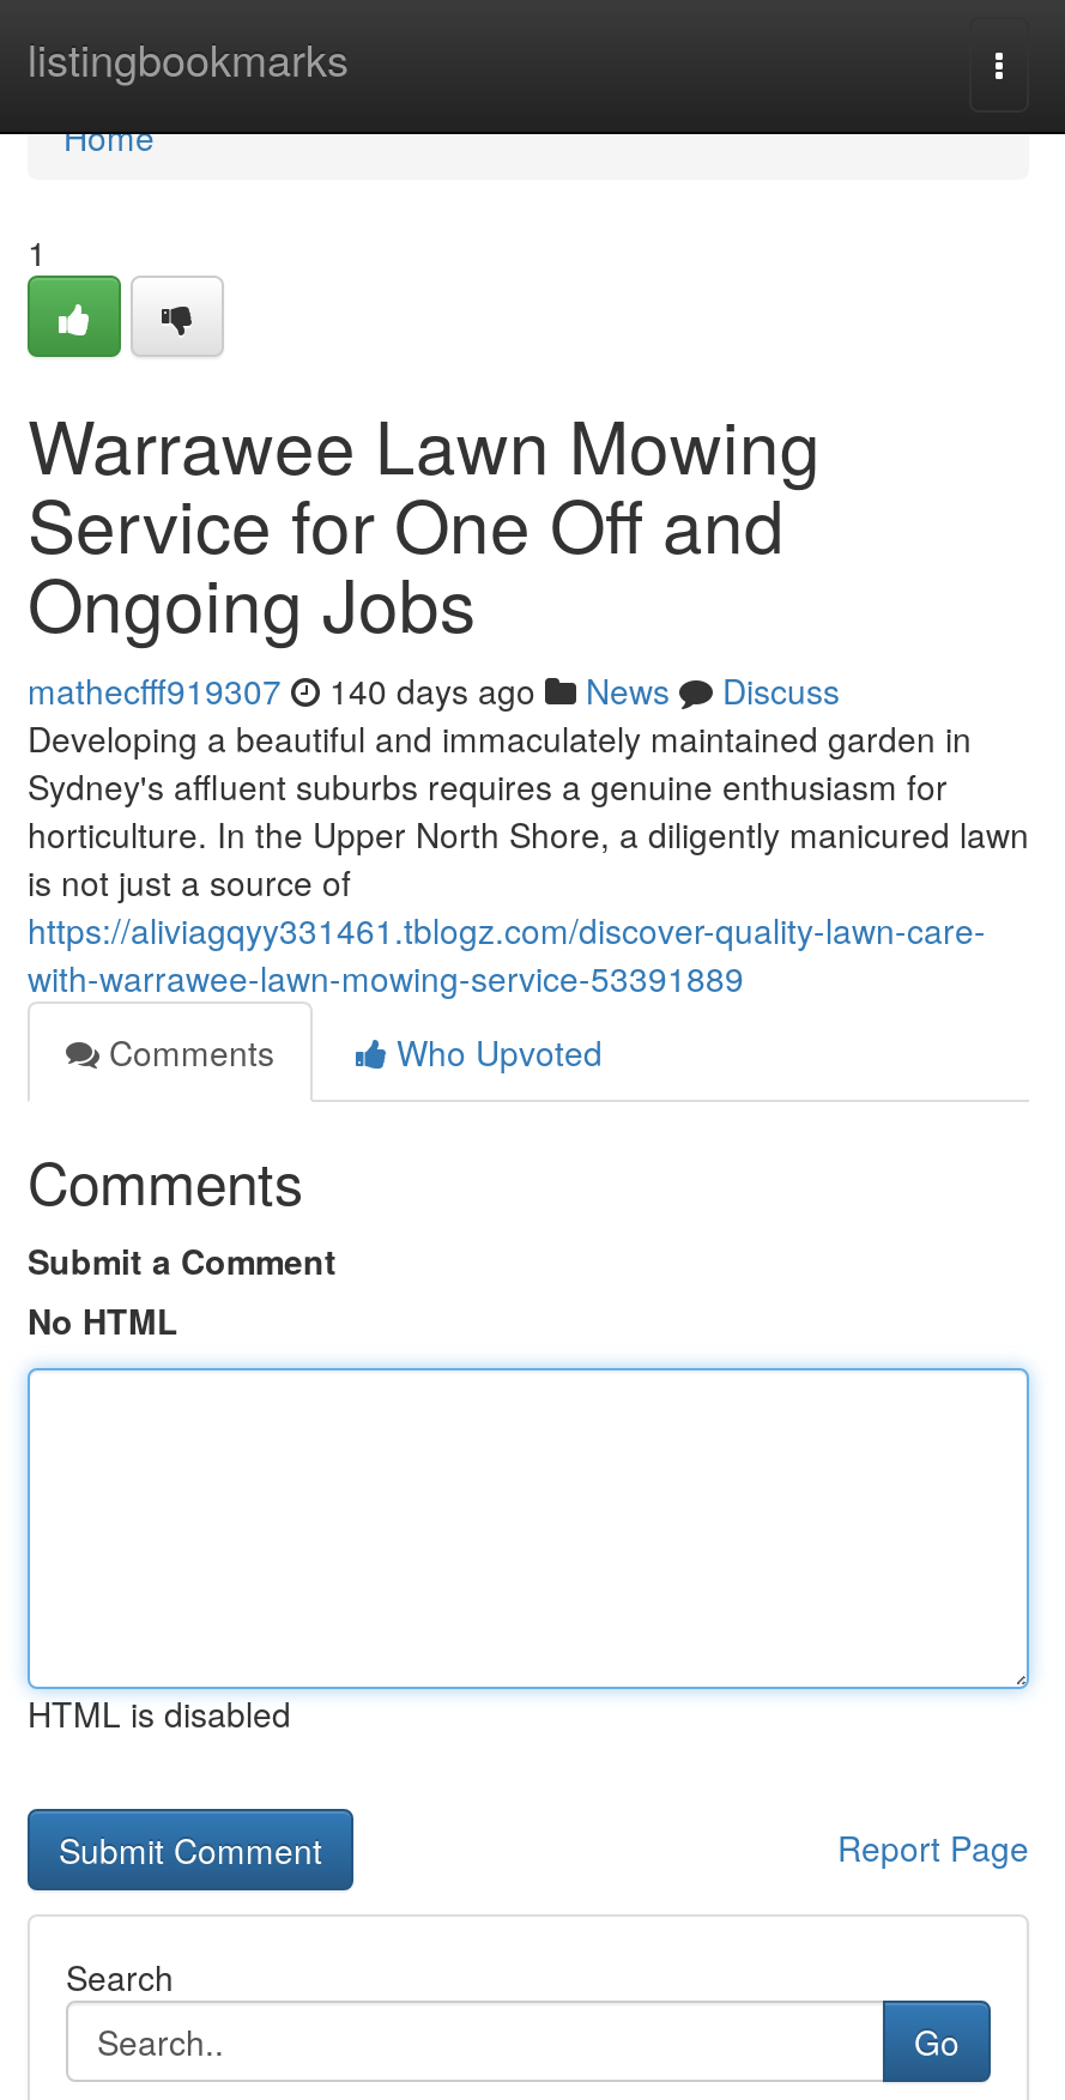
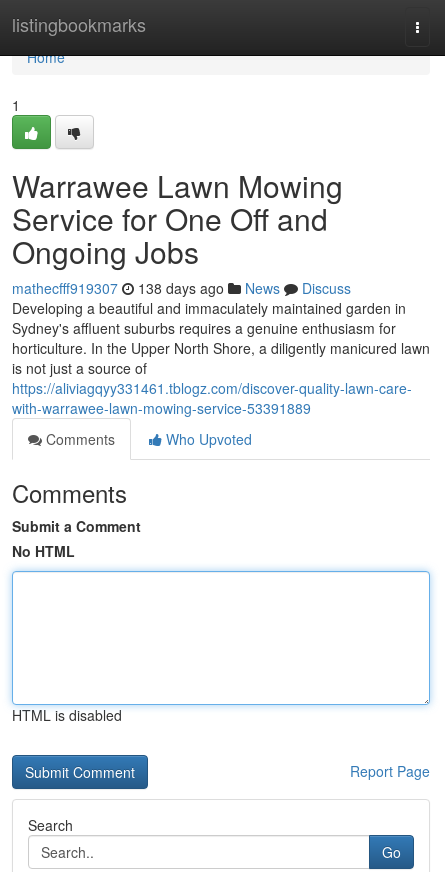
- mathecfff919307 140 days ago News Discuss
+ mathecfff919307 138 days ago News Discuss
